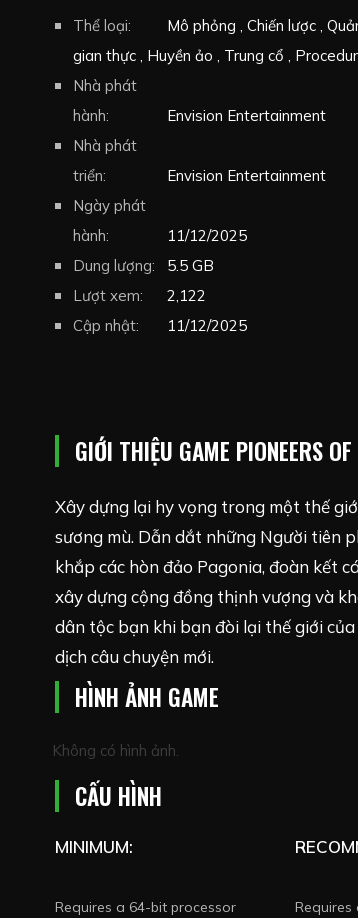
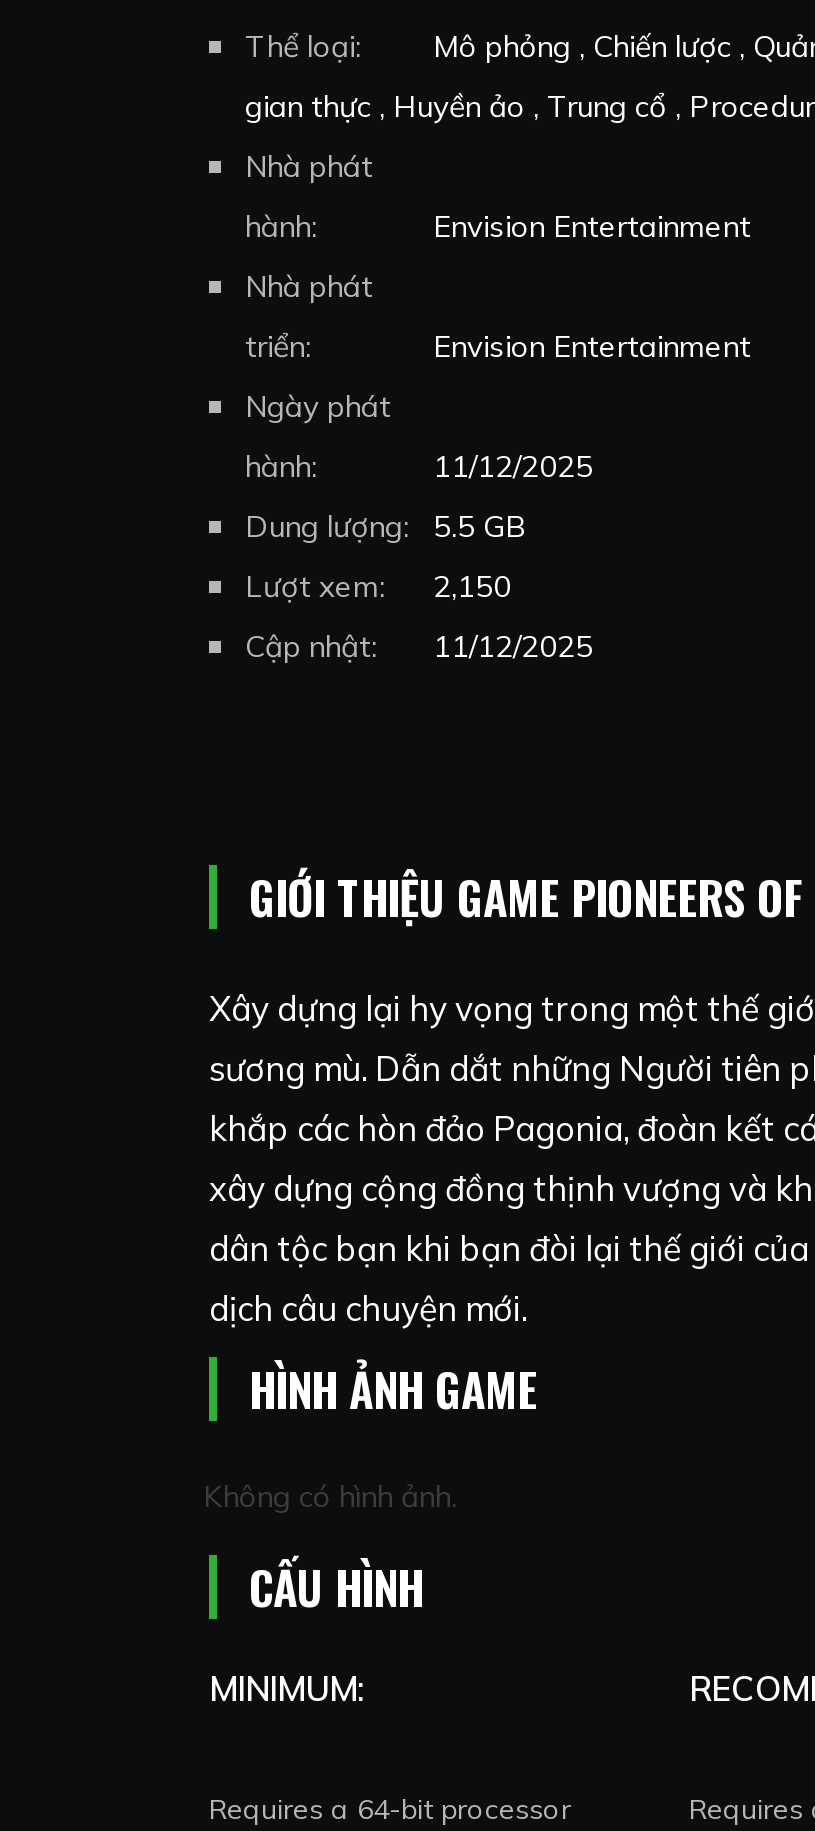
- Lượt xem: 2,122
+ Lượt xem: 2,150
